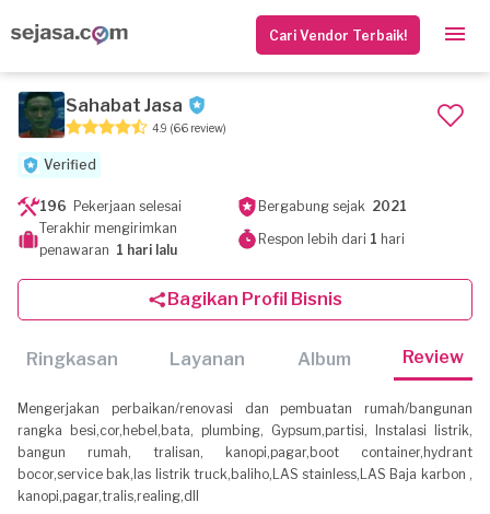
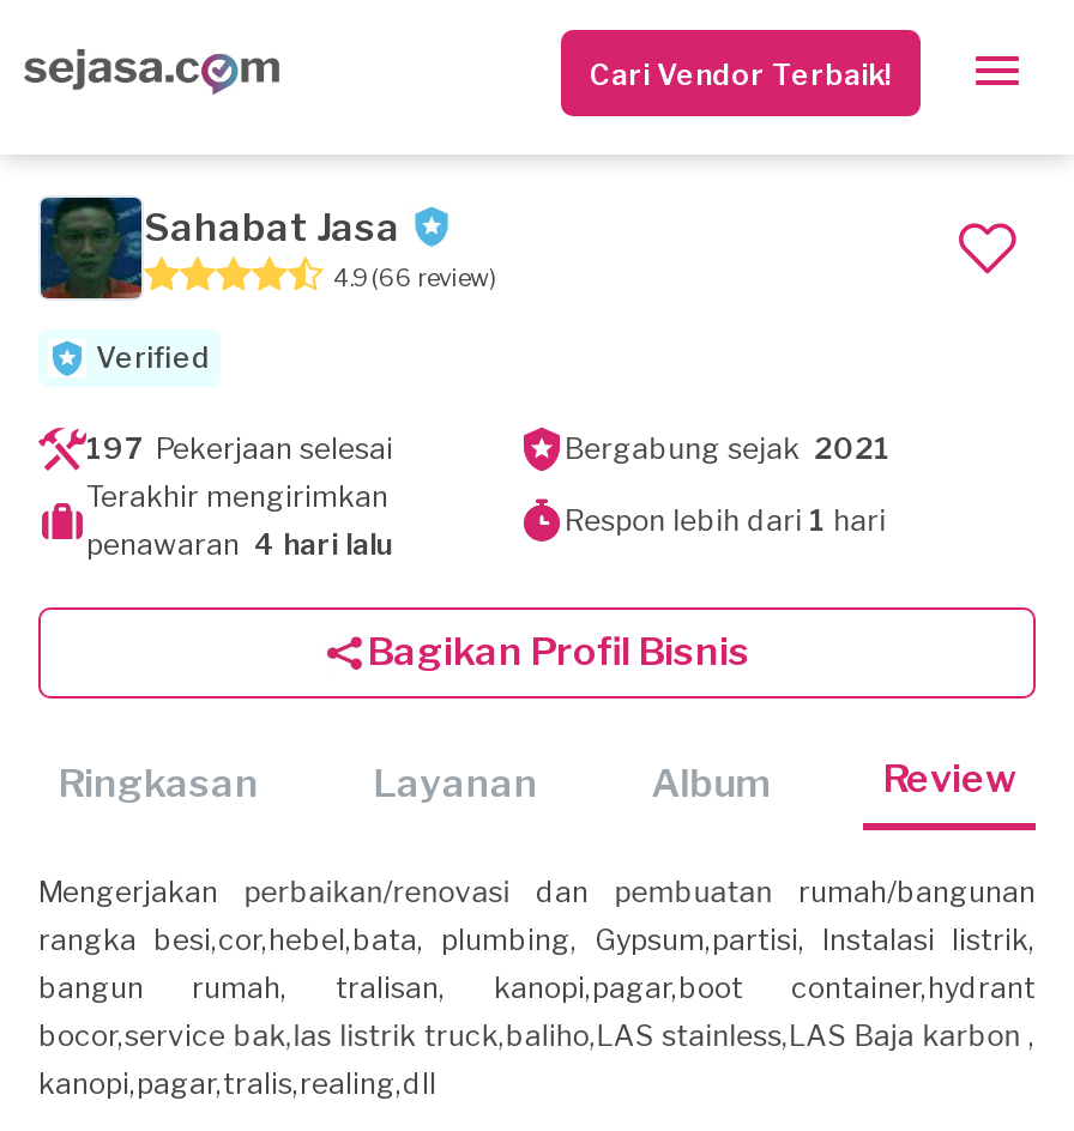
- 196 Pekerjaan selesai
+ 197 Pekerjaan selesai

- penawaran 1 hari lalu
+ penawaran 4 hari lalu
